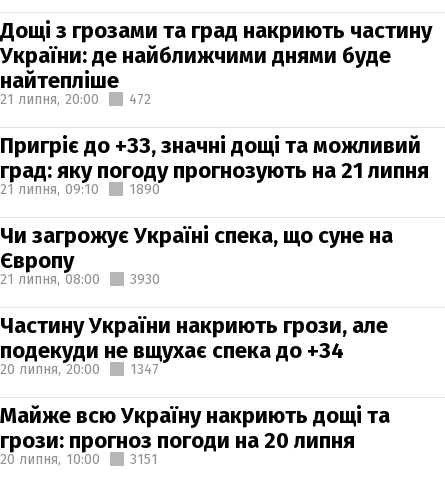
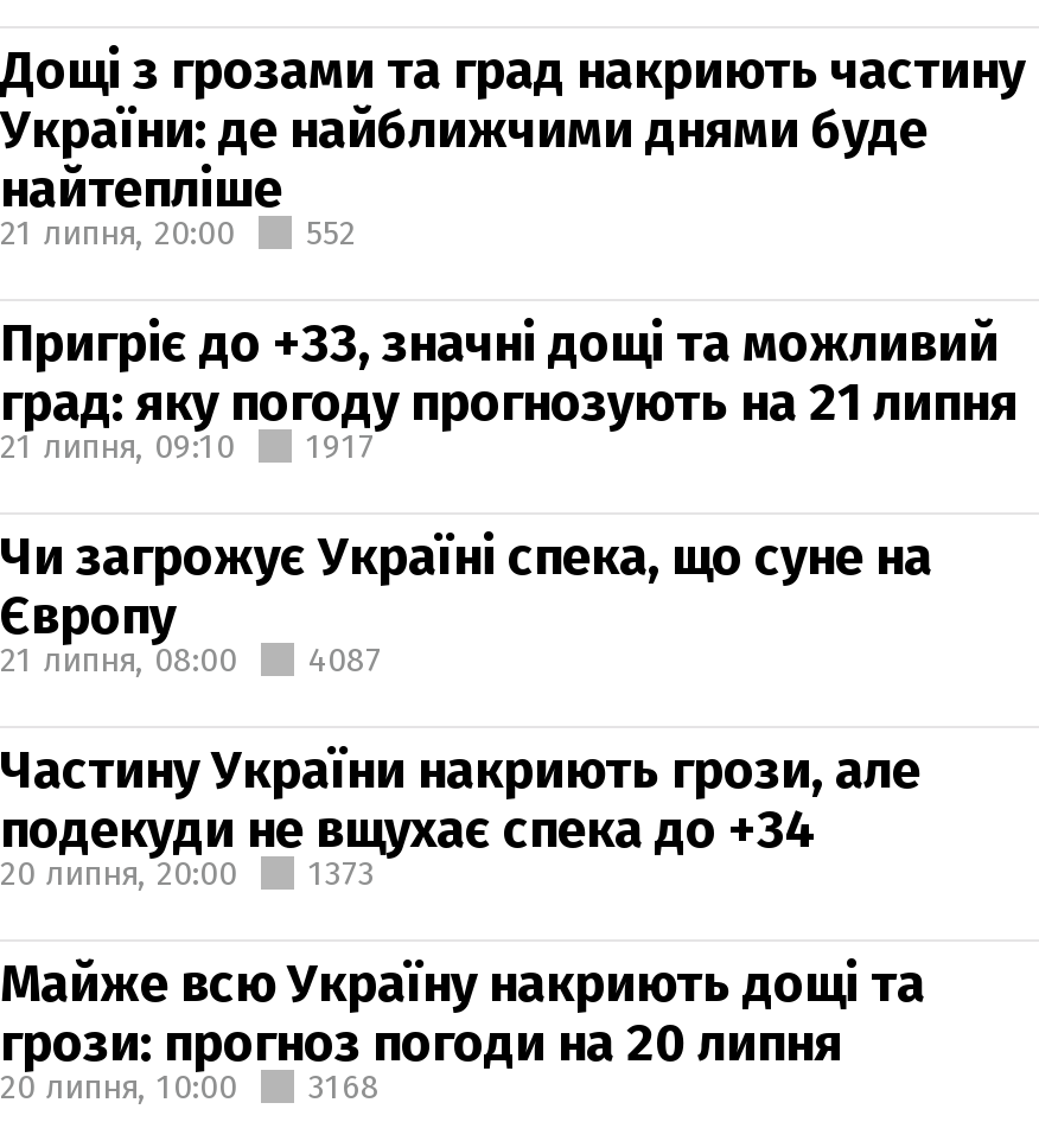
- 21 липня, 20:00 472
+ 21 липня, 20:00 552

- 1890
+ 1917

- 21 липня, 08:00 3930
+ 21 липня, 08:00 4087

- 20 липня, 20:00 1347
+ 20 липня, 20:00 1373

- 20 липня, 10:00 3151
+ 20 липня, 10:00 3168
